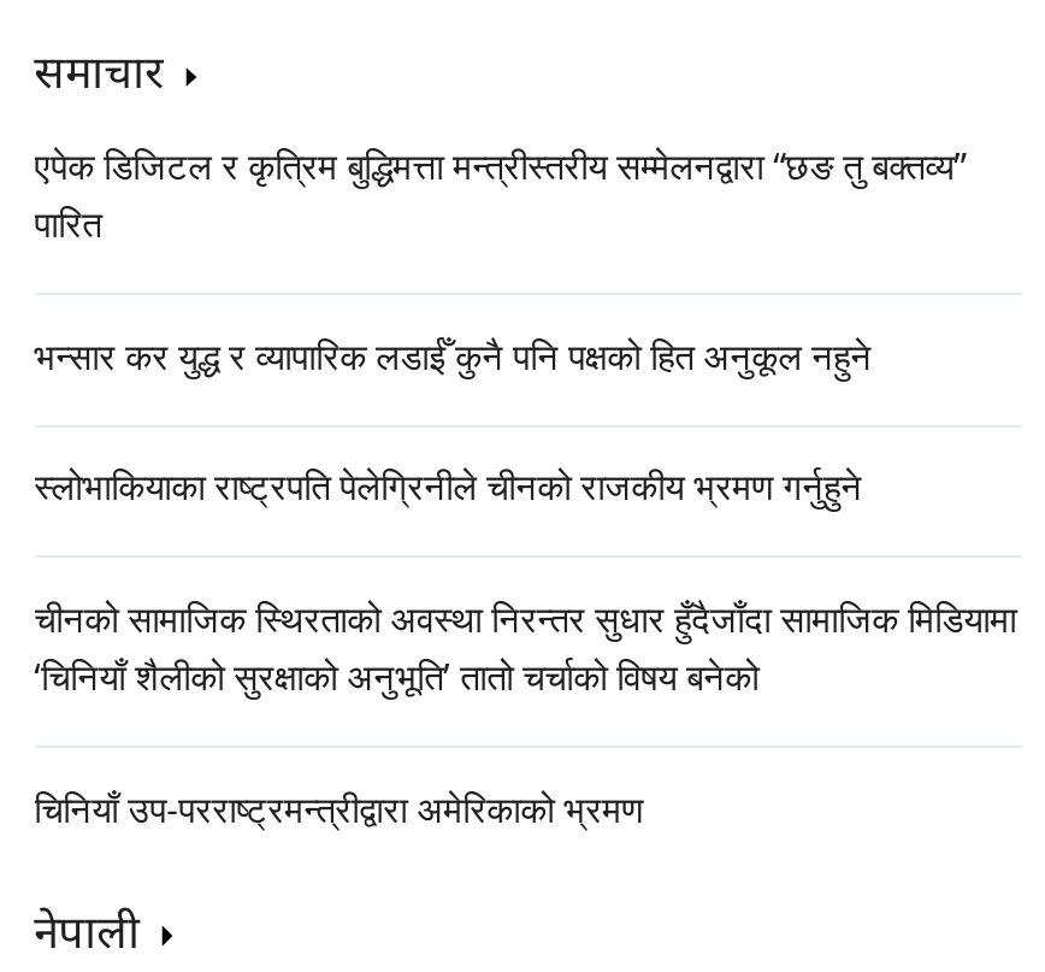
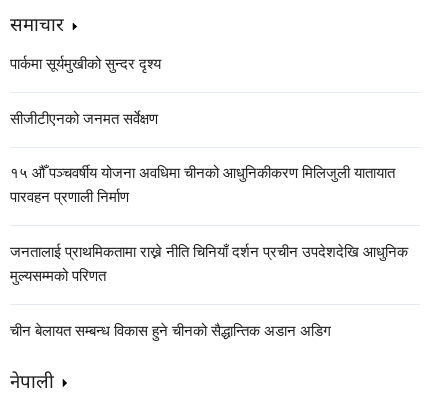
- एपेक डिजिटल र कृत्रिम बुद्धिमत्ता मन्त्रीस्तरीय सम्मेलनद्वारा “छङ तु बक्तव्य”
- पारित
+ पार्कमा सूर्यमुखीको सुन्दर दृश्य

- भन्सार कर युद्ध र व्यापारिक लडाईँ कुनै पनि पक्षको हित अनुकूल नहुने
+ सीजीटीएनको जनमत सर्वेक्षण

- स्लोभाकियाका राष्ट्रपति पेलेग्रिनीले चीनको राजकीय भ्रमण गर्नुहुने
+ १५ औँ पञ्चवर्षीय योजना अवधिमा चीनको आधुनिकीकरण मिलिजुली यातायात
+ पारवहन प्रणाली निर्माण

- चीनको सामाजिक स्थिरताको अवस्था निरन्तर सुधार हुँदैजाँदा सामाजिक मिडियामा
- ‘चिनियाँ शैलीको सुरक्षाको अनुभूति’ तातो चर्चाको विषय बनेको
+ जनतालाई प्राथमिकतामा राख्ने नीति चिनियाँ दर्शन प्रचीन उपदेशदेखि आधुनिक
+ मुल्यसम्मको परिणत

- चिनियाँ उप-परराष्ट्रमन्त्रीद्वारा अमेरिकाको भ्रमण
+ चीन बेलायत सम्बन्ध विकास हुने चीनको सैद्धान्तिक अडान अडिग
